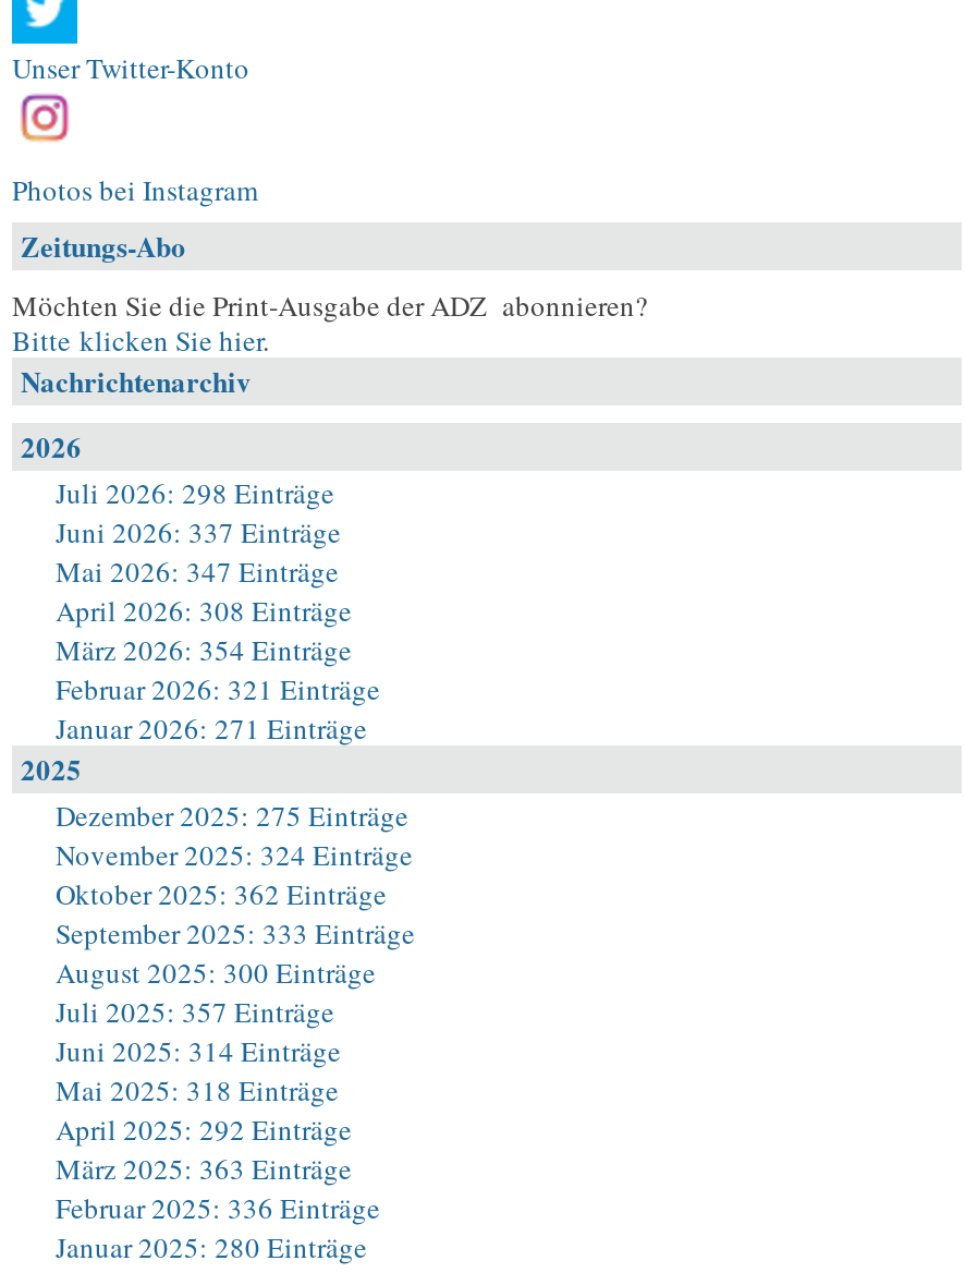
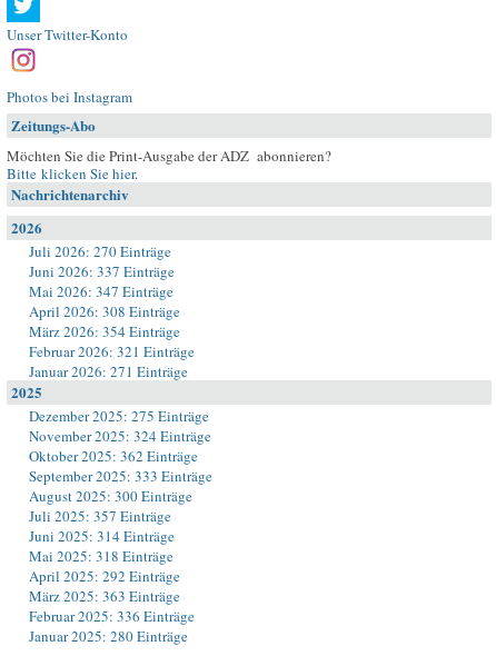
- Juli 2026: 298 Einträge
+ Juli 2026: 270 Einträge
